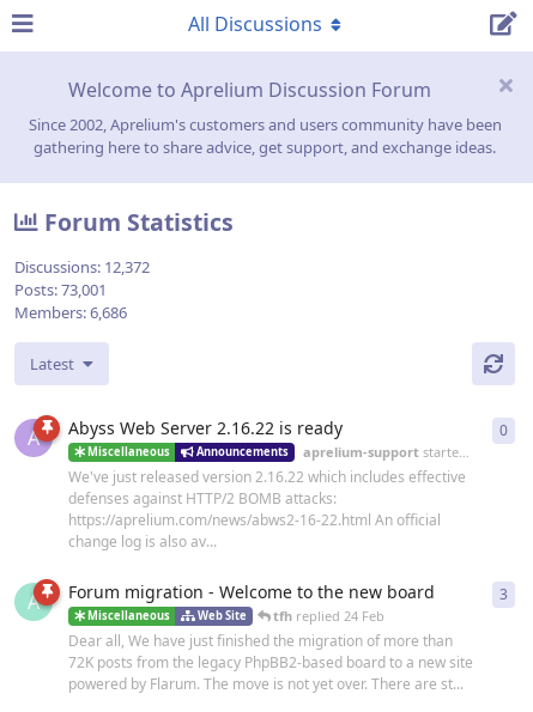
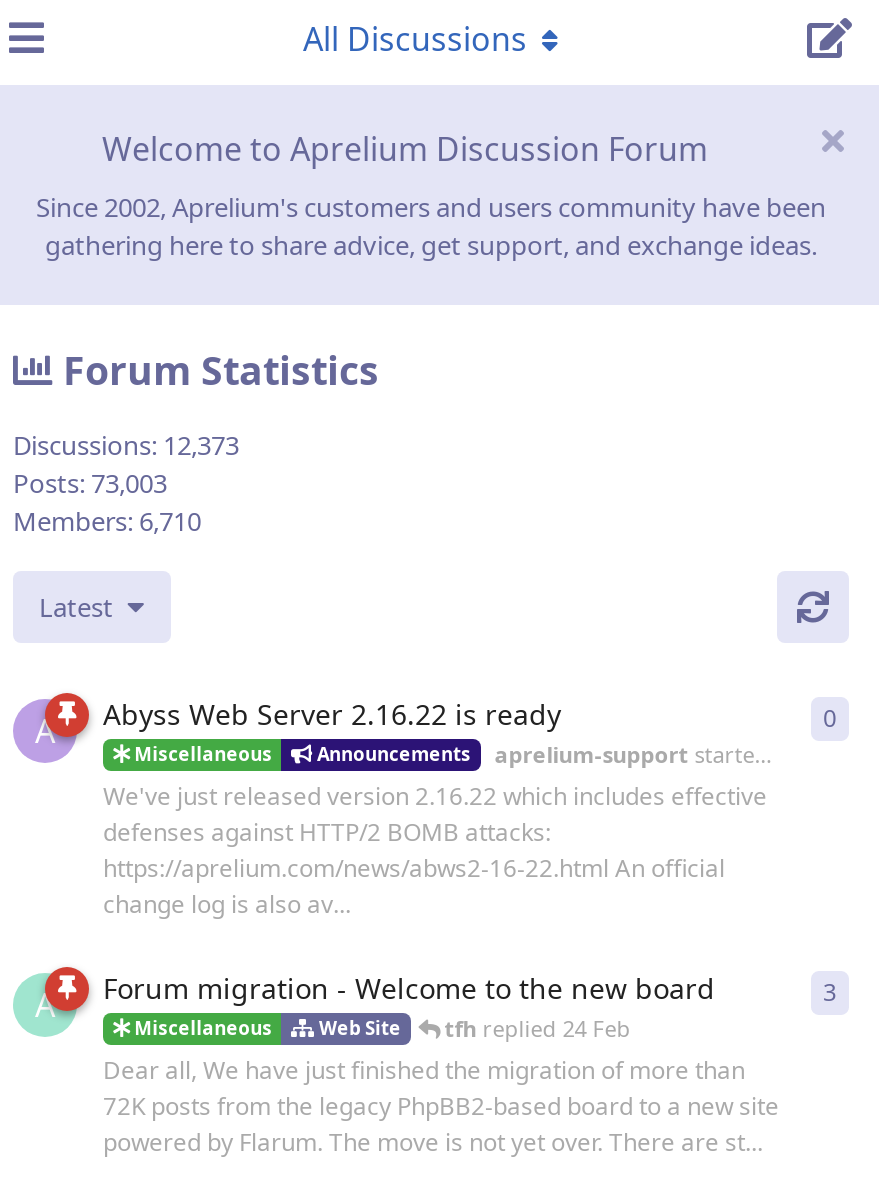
- Discussions: 12,372
+ Discussions: 12,373

- Posts: 73,001
+ Posts: 73,003

- Members: 6,686
+ Members: 6,710
